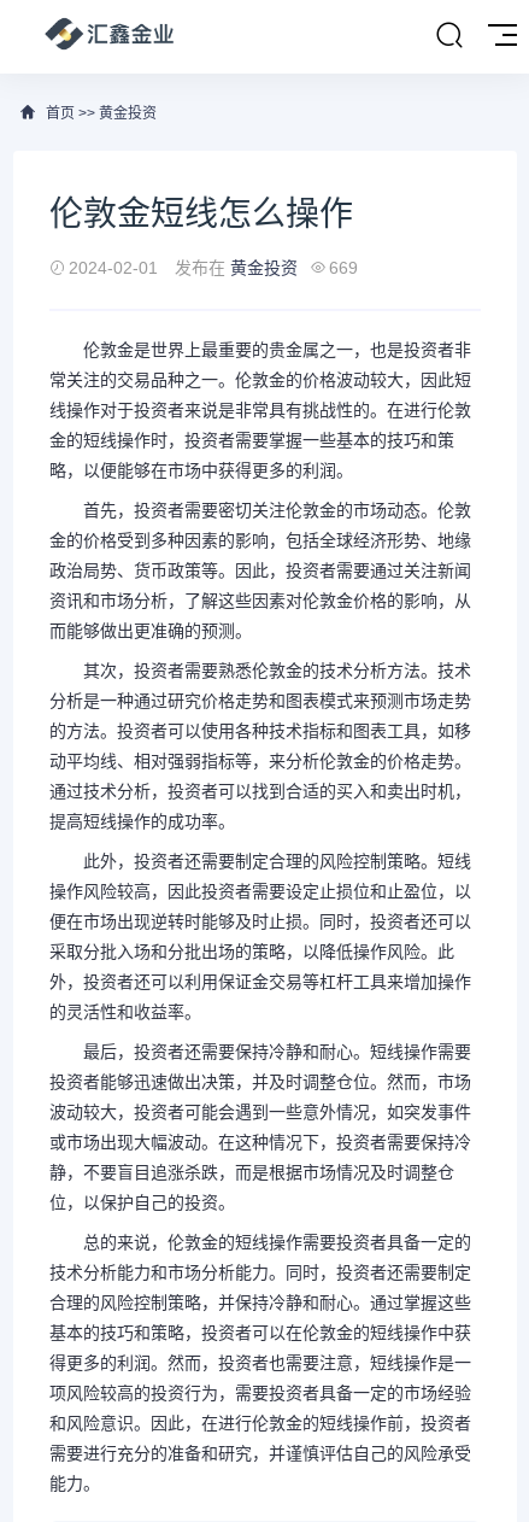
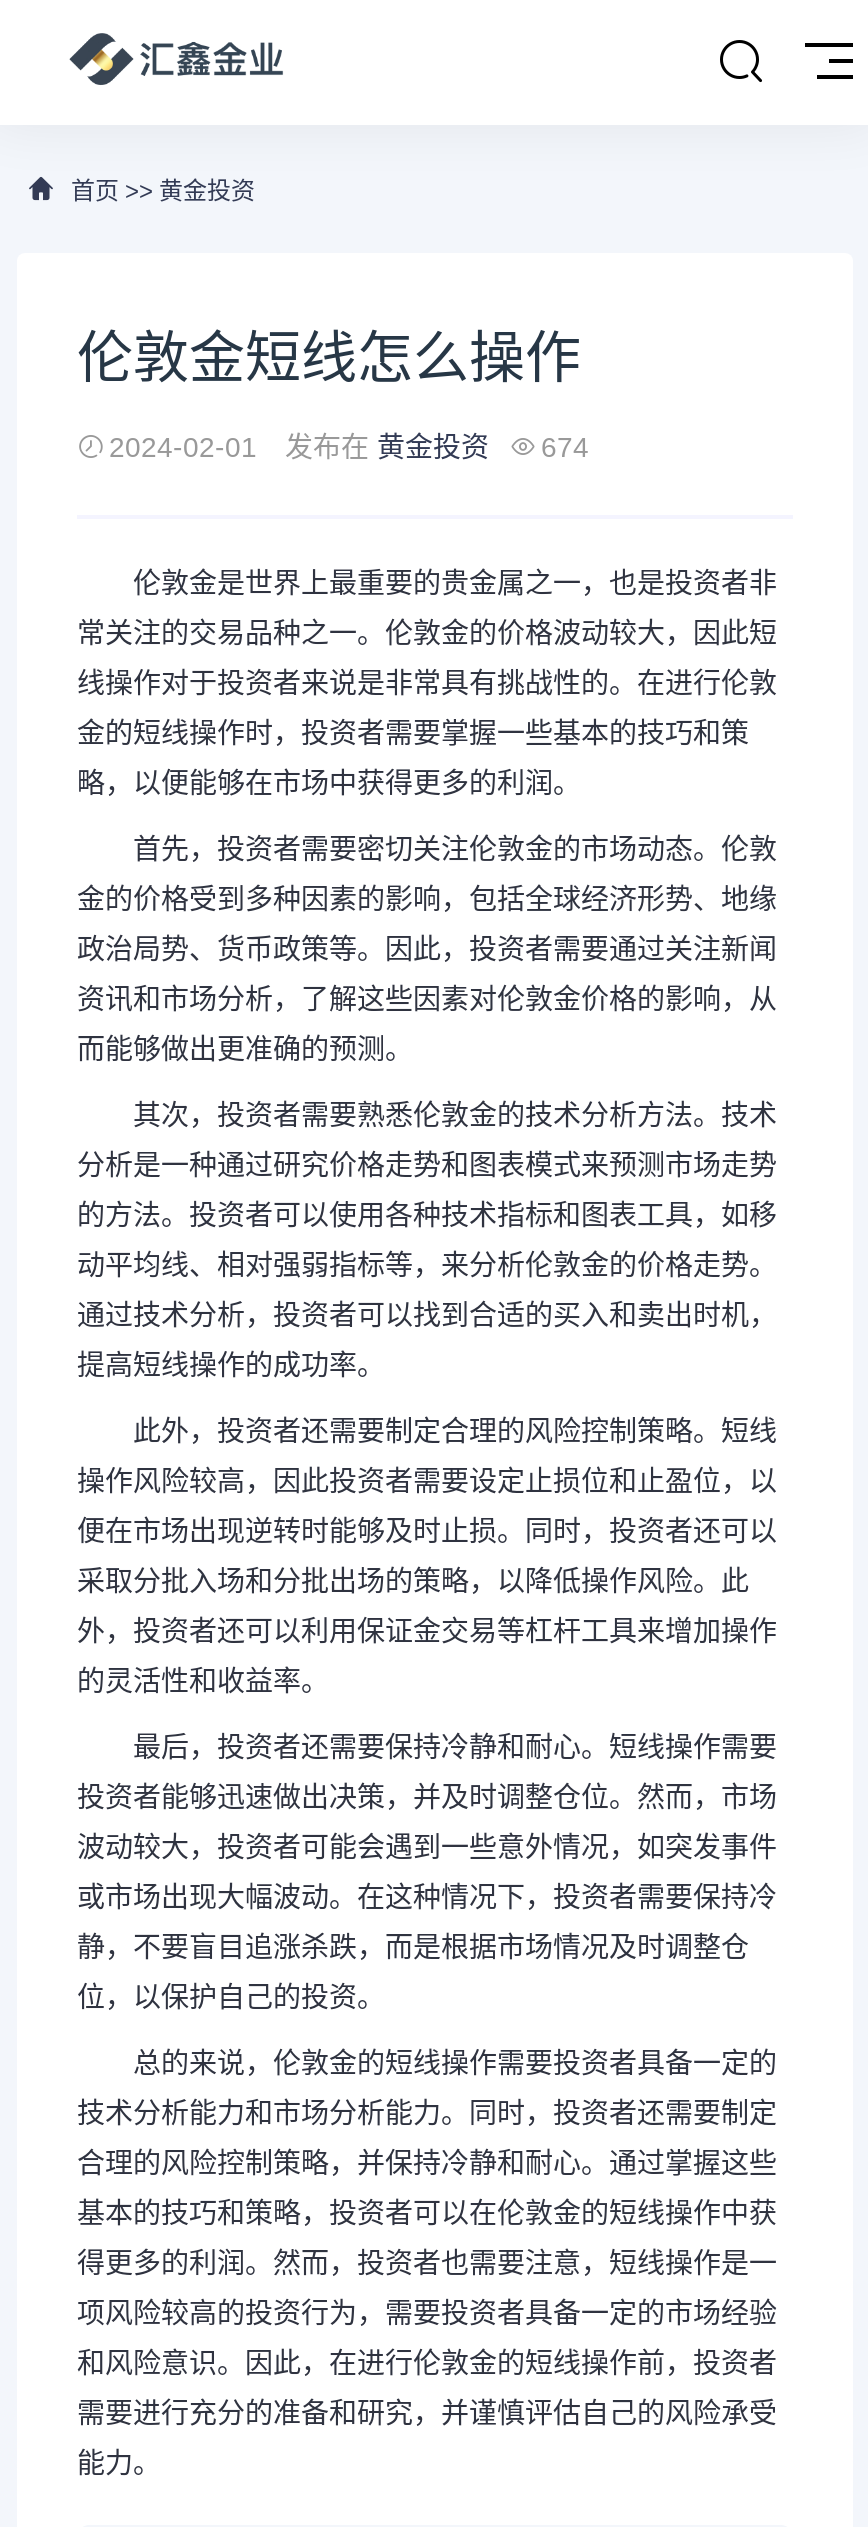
- 2024-02-01 发布在黄金投资 669
+ 2024-02-01 发布在黄金投资 674
